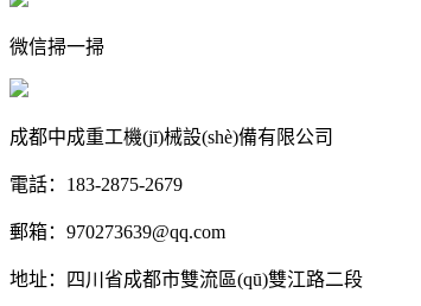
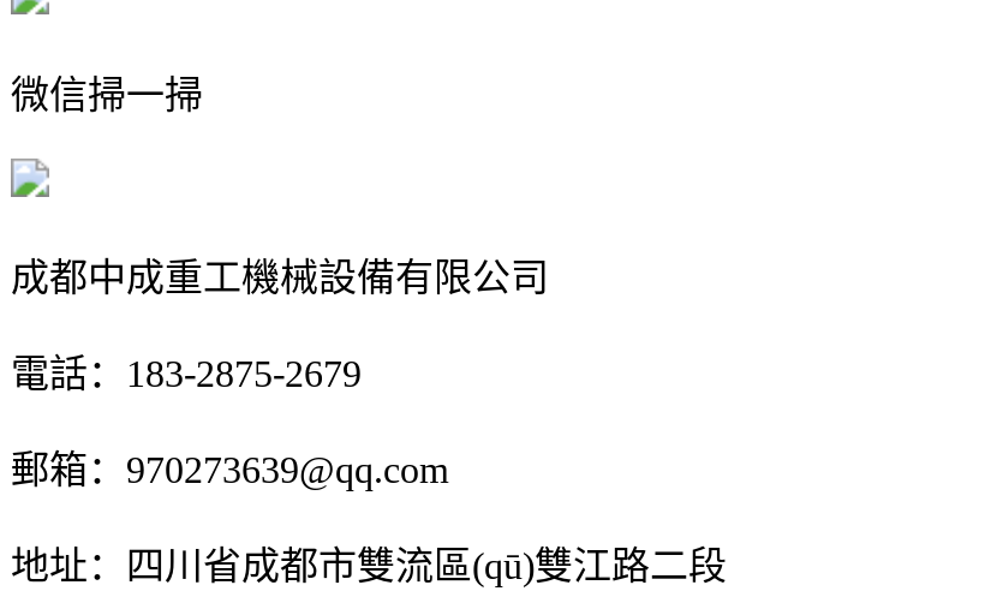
- 成都中成重工機(jī)械設(shè)備有限公司
+ 成都中成重工機械設備有限公司
